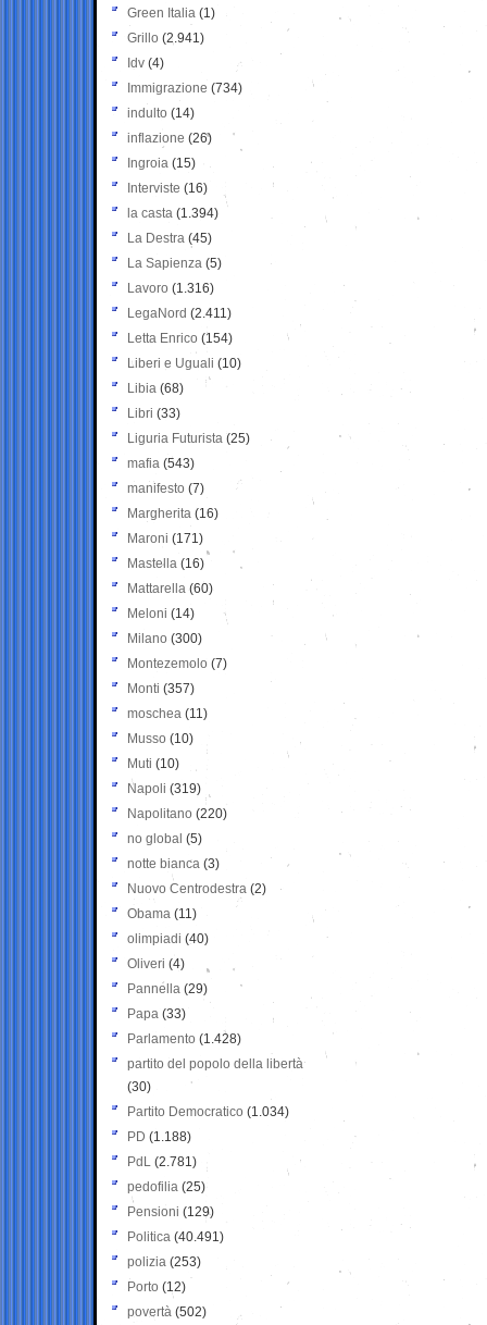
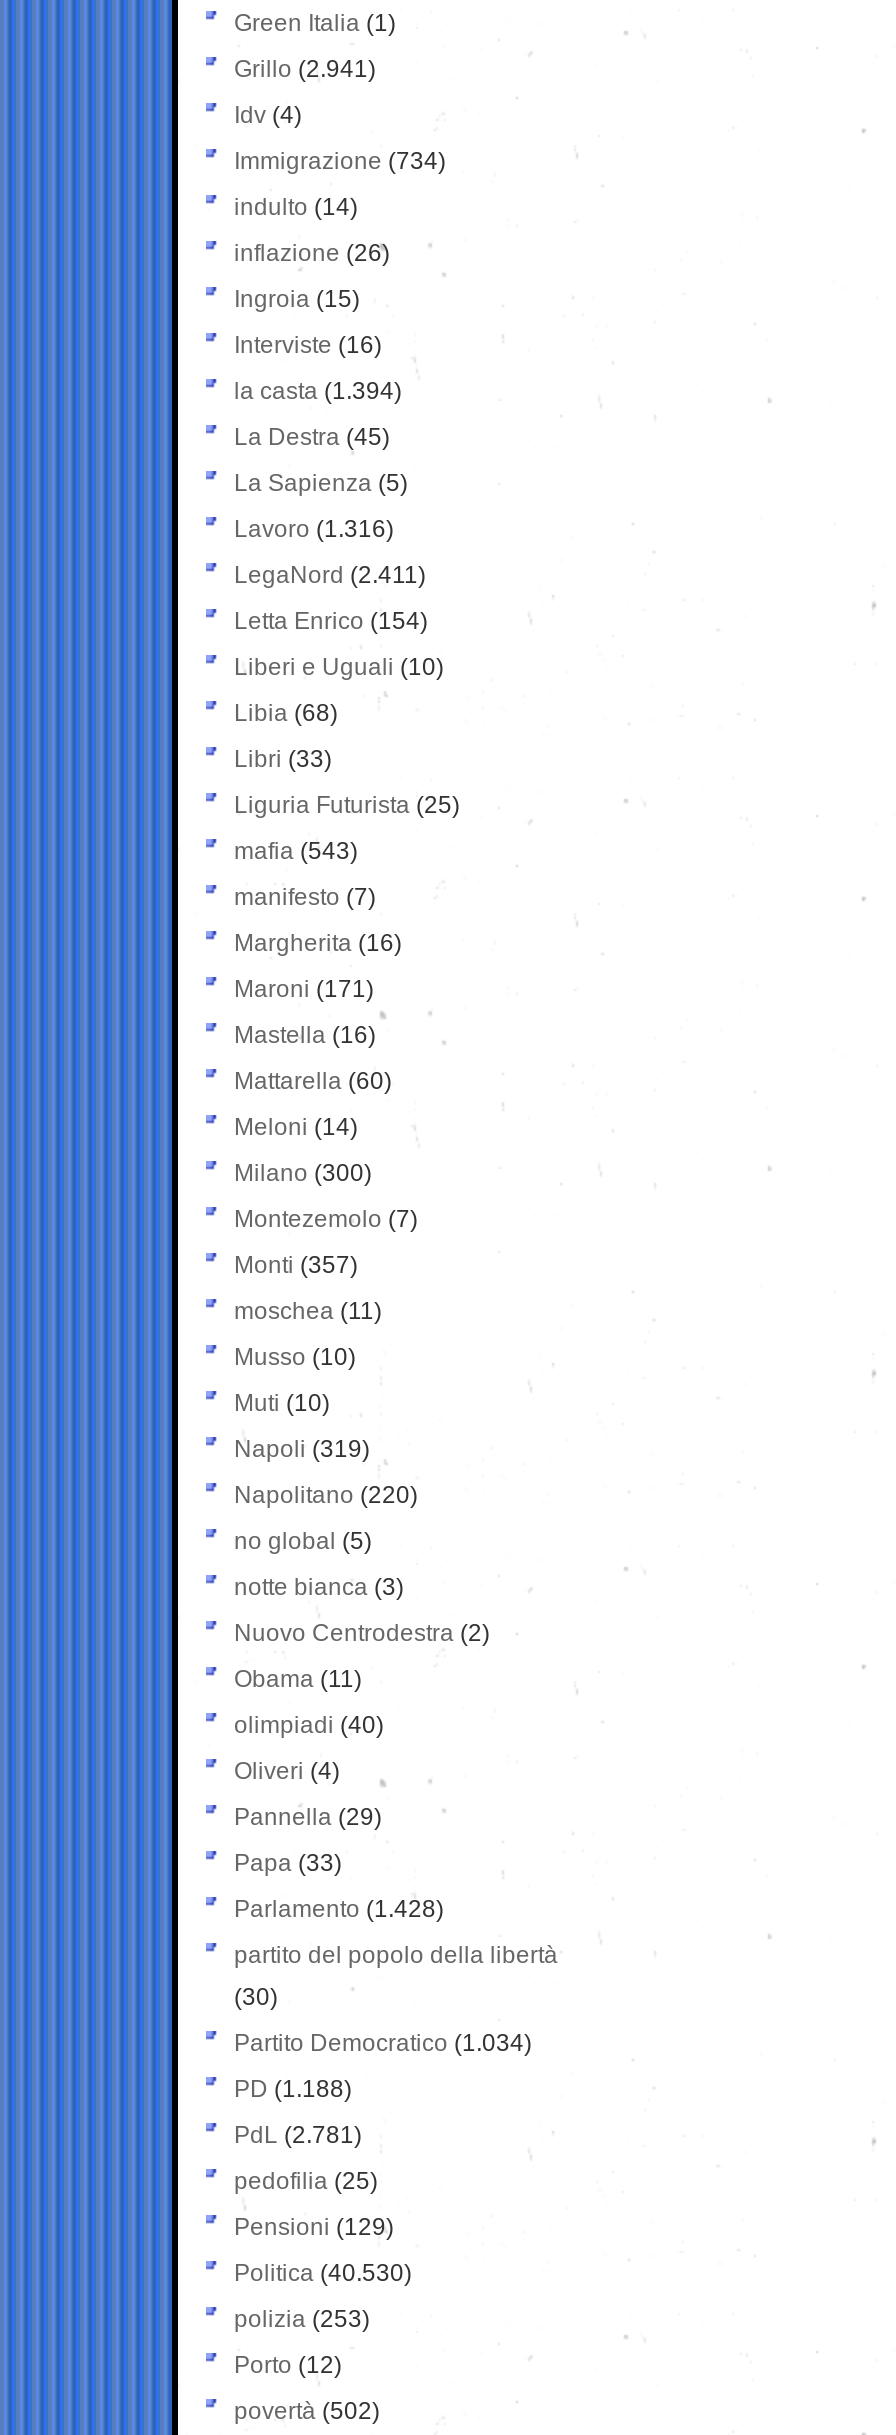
- Politica (40.491)
+ Politica (40.530)
